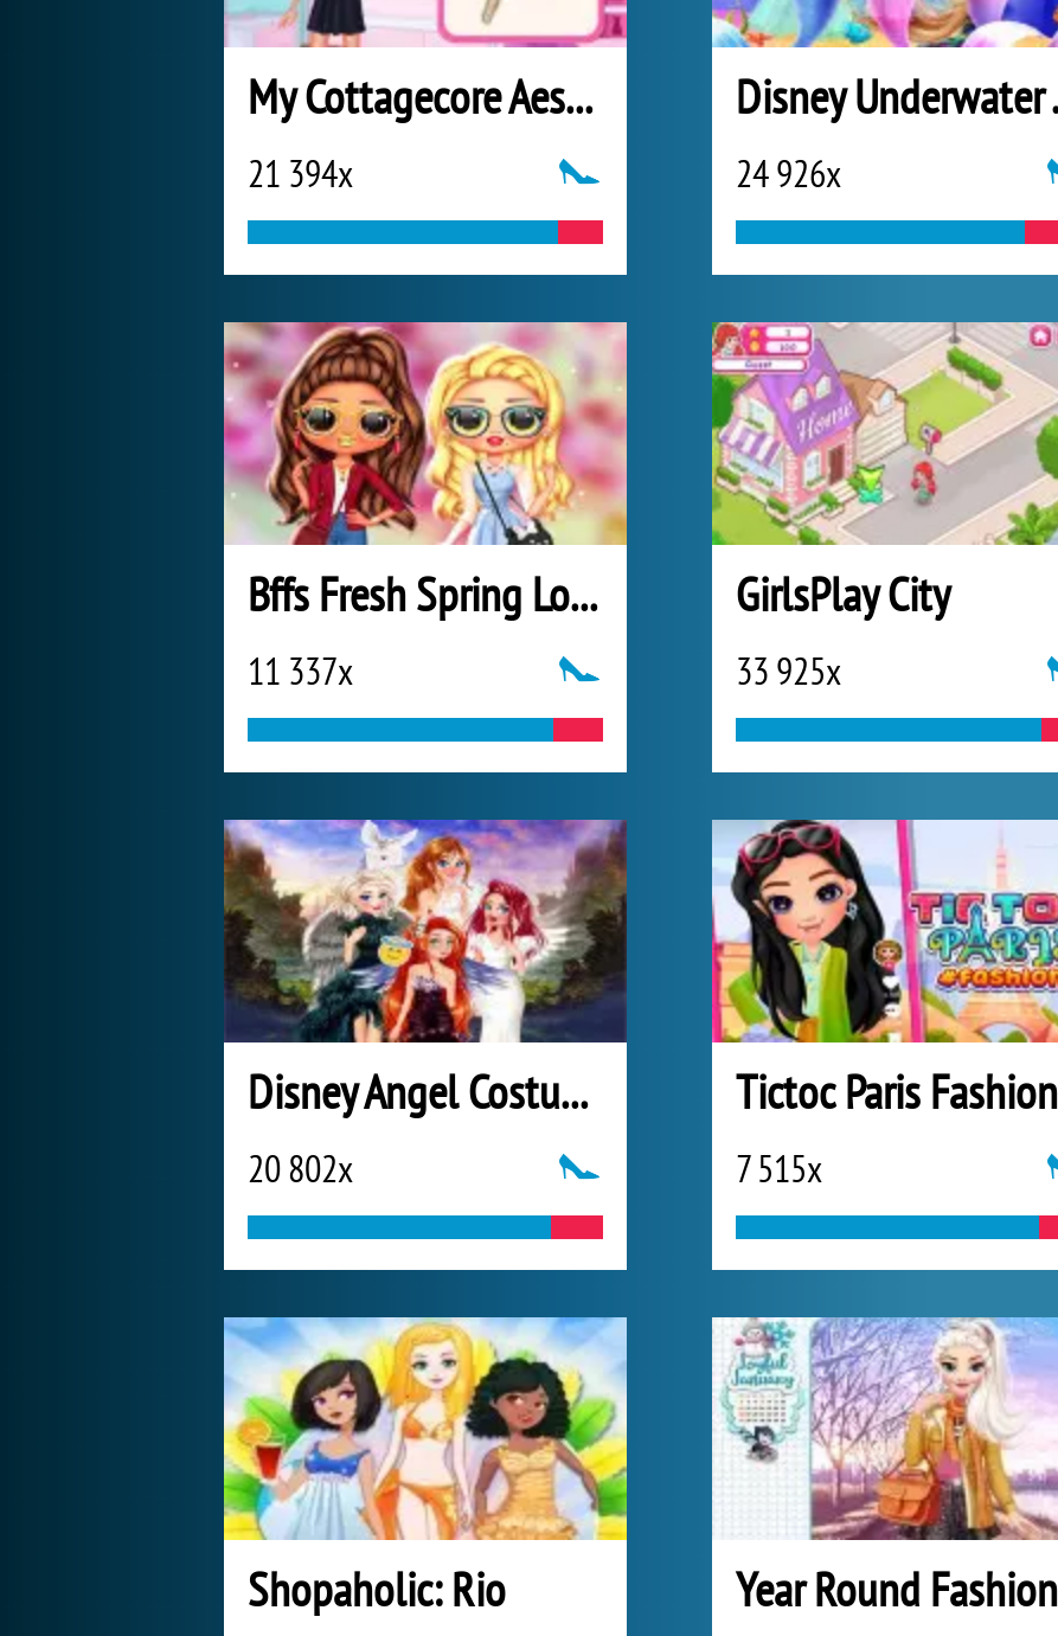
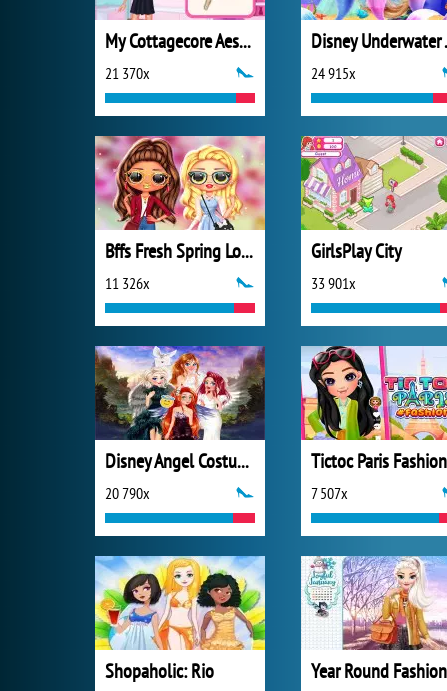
- 21 394x
+ 21 370x

- 24 926x
+ 24 915x

- 11 337x
+ 11 326x

- 33 925x
+ 33 901x

- 20 802x
+ 20 790x

- 7 515x
+ 7 507x
